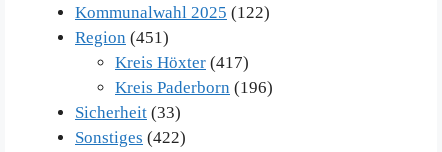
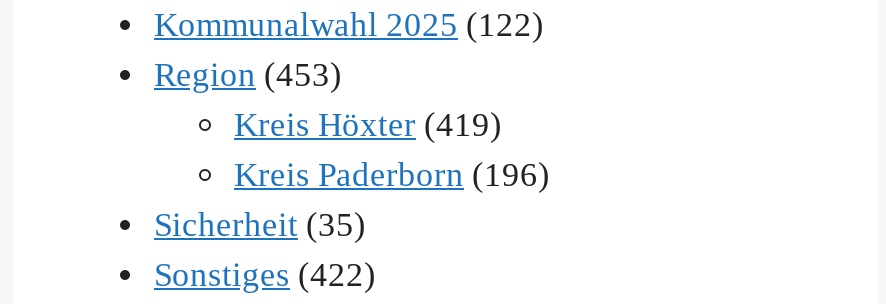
- Region (451)
+ Region (453)

- Kreis Höxter (417)
+ Kreis Höxter (419)

- Sicherheit (33)
+ Sicherheit (35)
